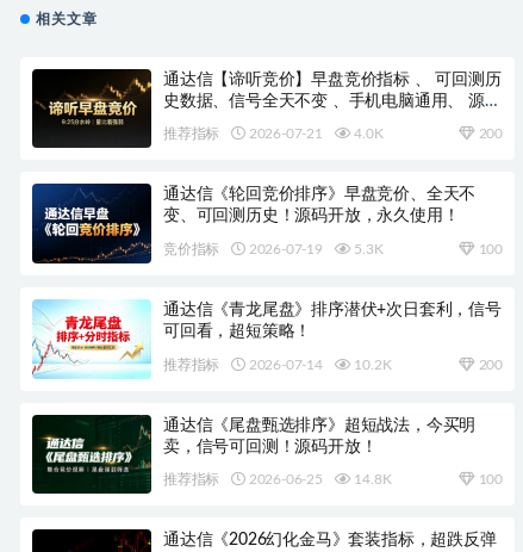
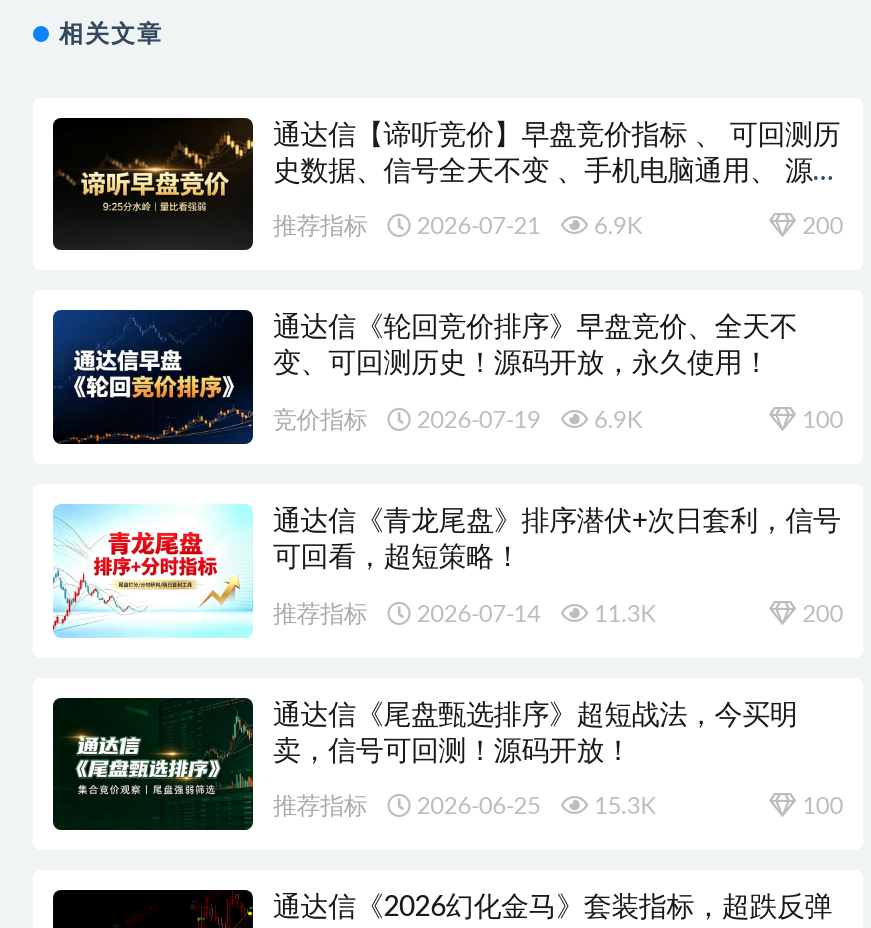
- 推荐指标 2026-07-21 4.0K
+ 推荐指标 2026-07-21 6.9K

- 竞价指标 2026-07-19 5.3K
+ 竞价指标 2026-07-19 6.9K

- 推荐指标 2026-07-14 10.2K
+ 推荐指标 2026-07-14 11.3K

- 推荐指标 2026-06-25 14.8K
+ 推荐指标 2026-06-25 15.3K
